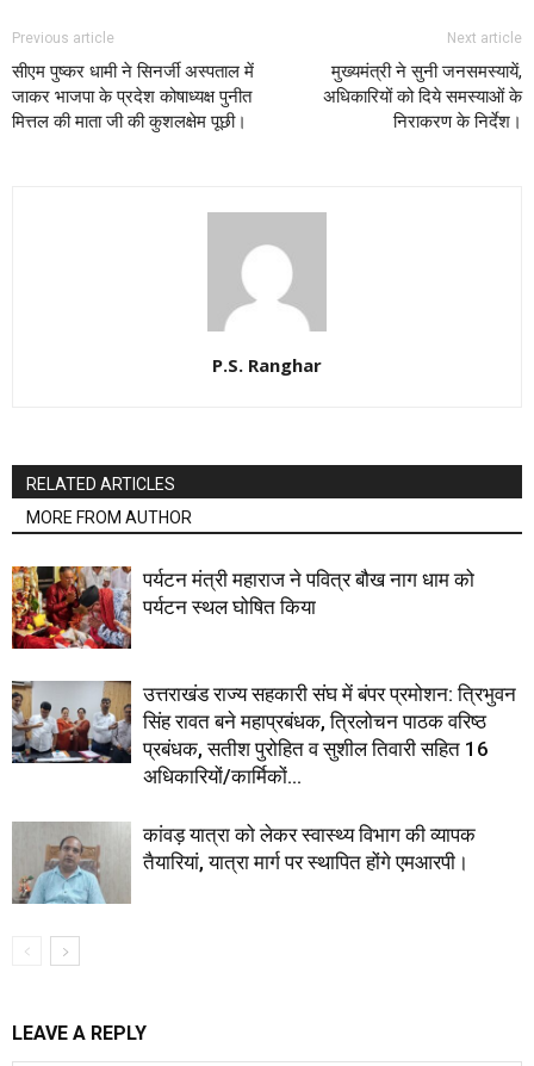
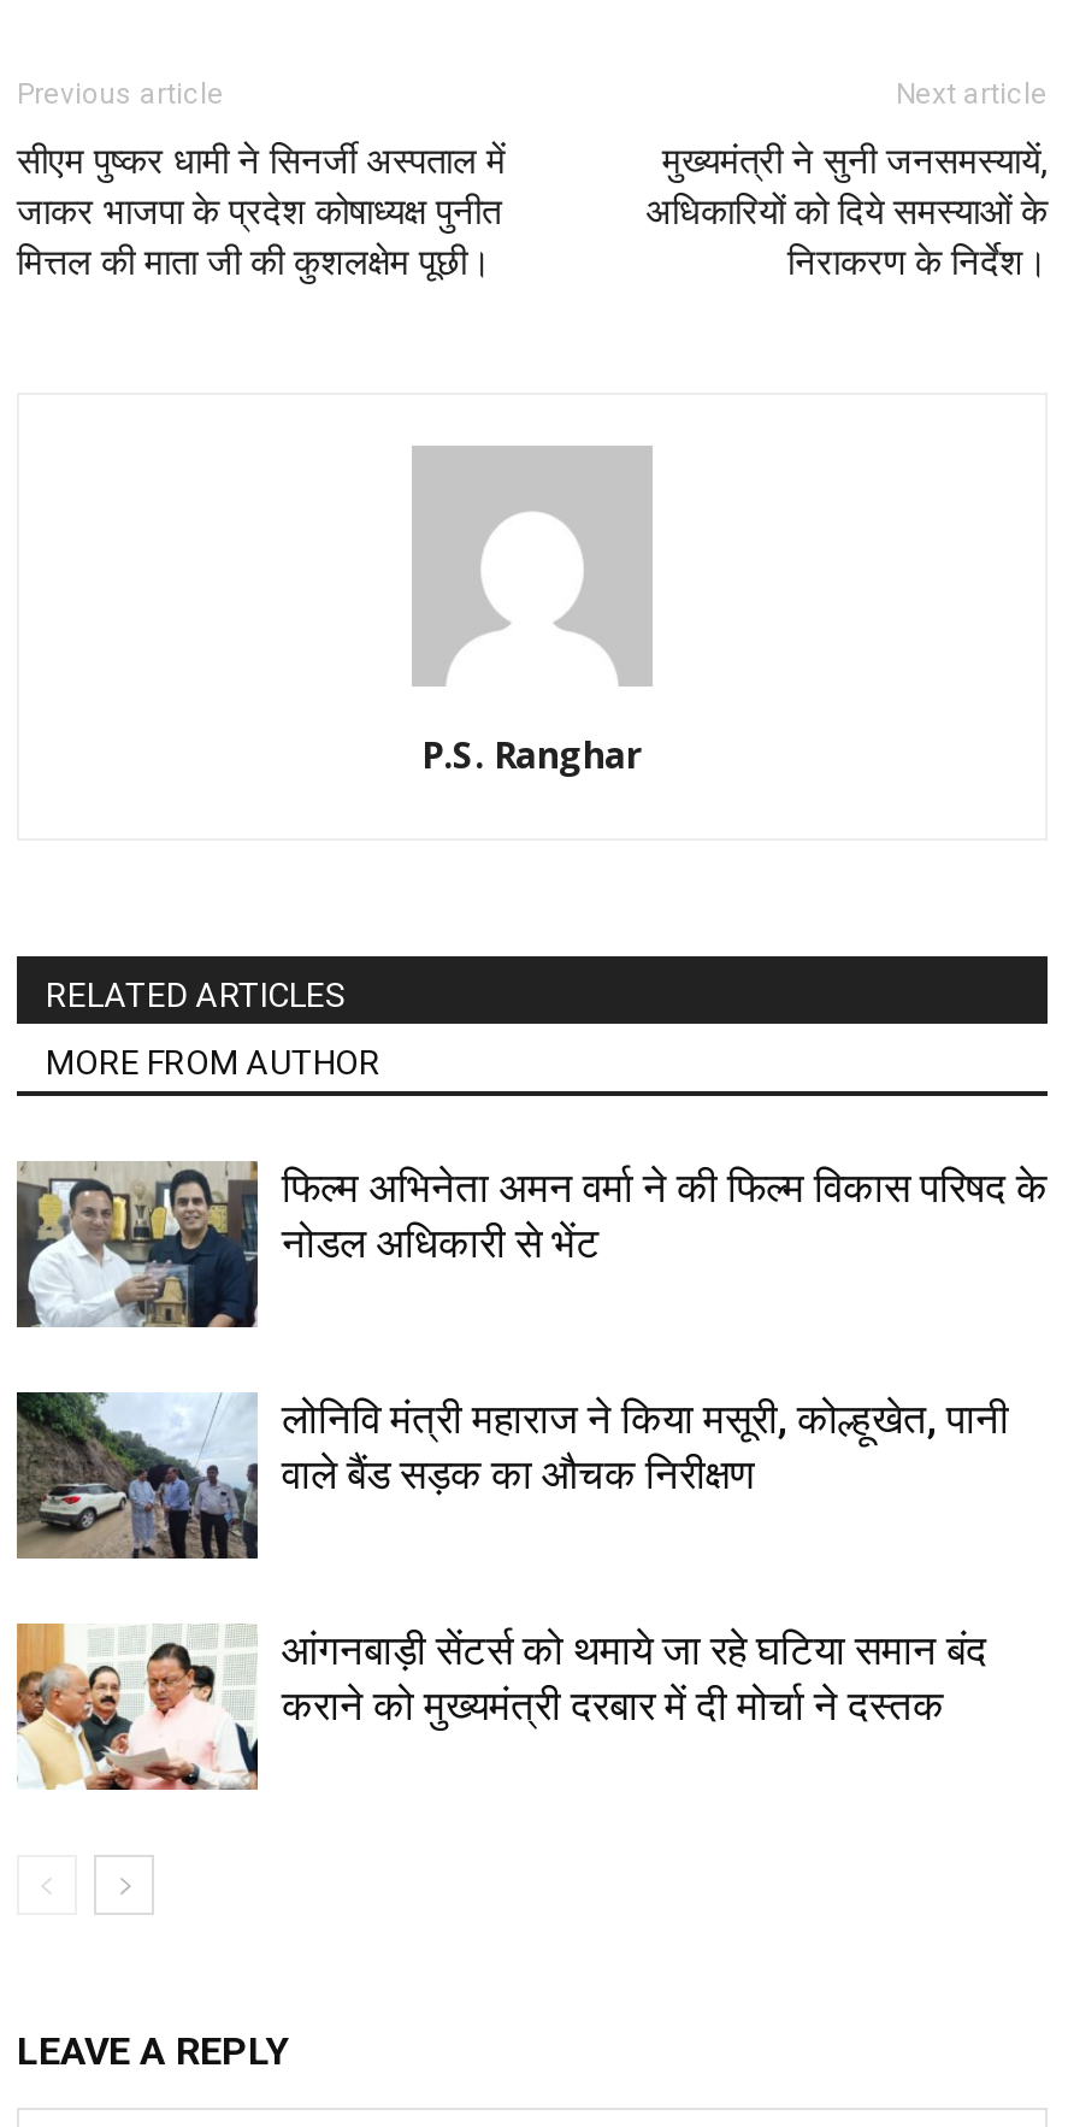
- [image]
- पर्यटन मंत्री महाराज ने पवित्र बौख नाग धाम को
- पर्यटन स्थल घोषित किया
+ [image]
+ फिल्म अभिनेता अमन वर्मा ने की फिल्म विकास परिषद के
+ नोडल अधिकारी से भेंट

- [image]
- उत्तराखंड राज्य सहकारी संघ में बंपर प्रमोशन: त्रिभुवन
- सिंह रावत बने महाप्रबंधक, त्रिलोचन पाठक वरिष्ठ
- प्रबंधक, सतीश पुरोहित व सुशील तिवारी सहित 16
- अधिकारियों/कार्मिकों...
+ [image]
+ लोनिवि मंत्री महाराज ने किया मसूरी, कोल्हूखेत, पानी
+ वाले बैंड सड़क का औचक निरीक्षण

- [image]
- कांवड़ यात्रा को लेकर स्वास्थ्य विभाग की व्यापक
- तैयारियां, यात्रा मार्ग पर स्थापित होंगे एमआरपी।
+ [image]
+ आंगनबाड़ी सेंटर्स को थमाये जा रहे घटिया समान बंद
+ कराने को मुख्यमंत्री दरबार में दी मोर्चा ने दस्तक
